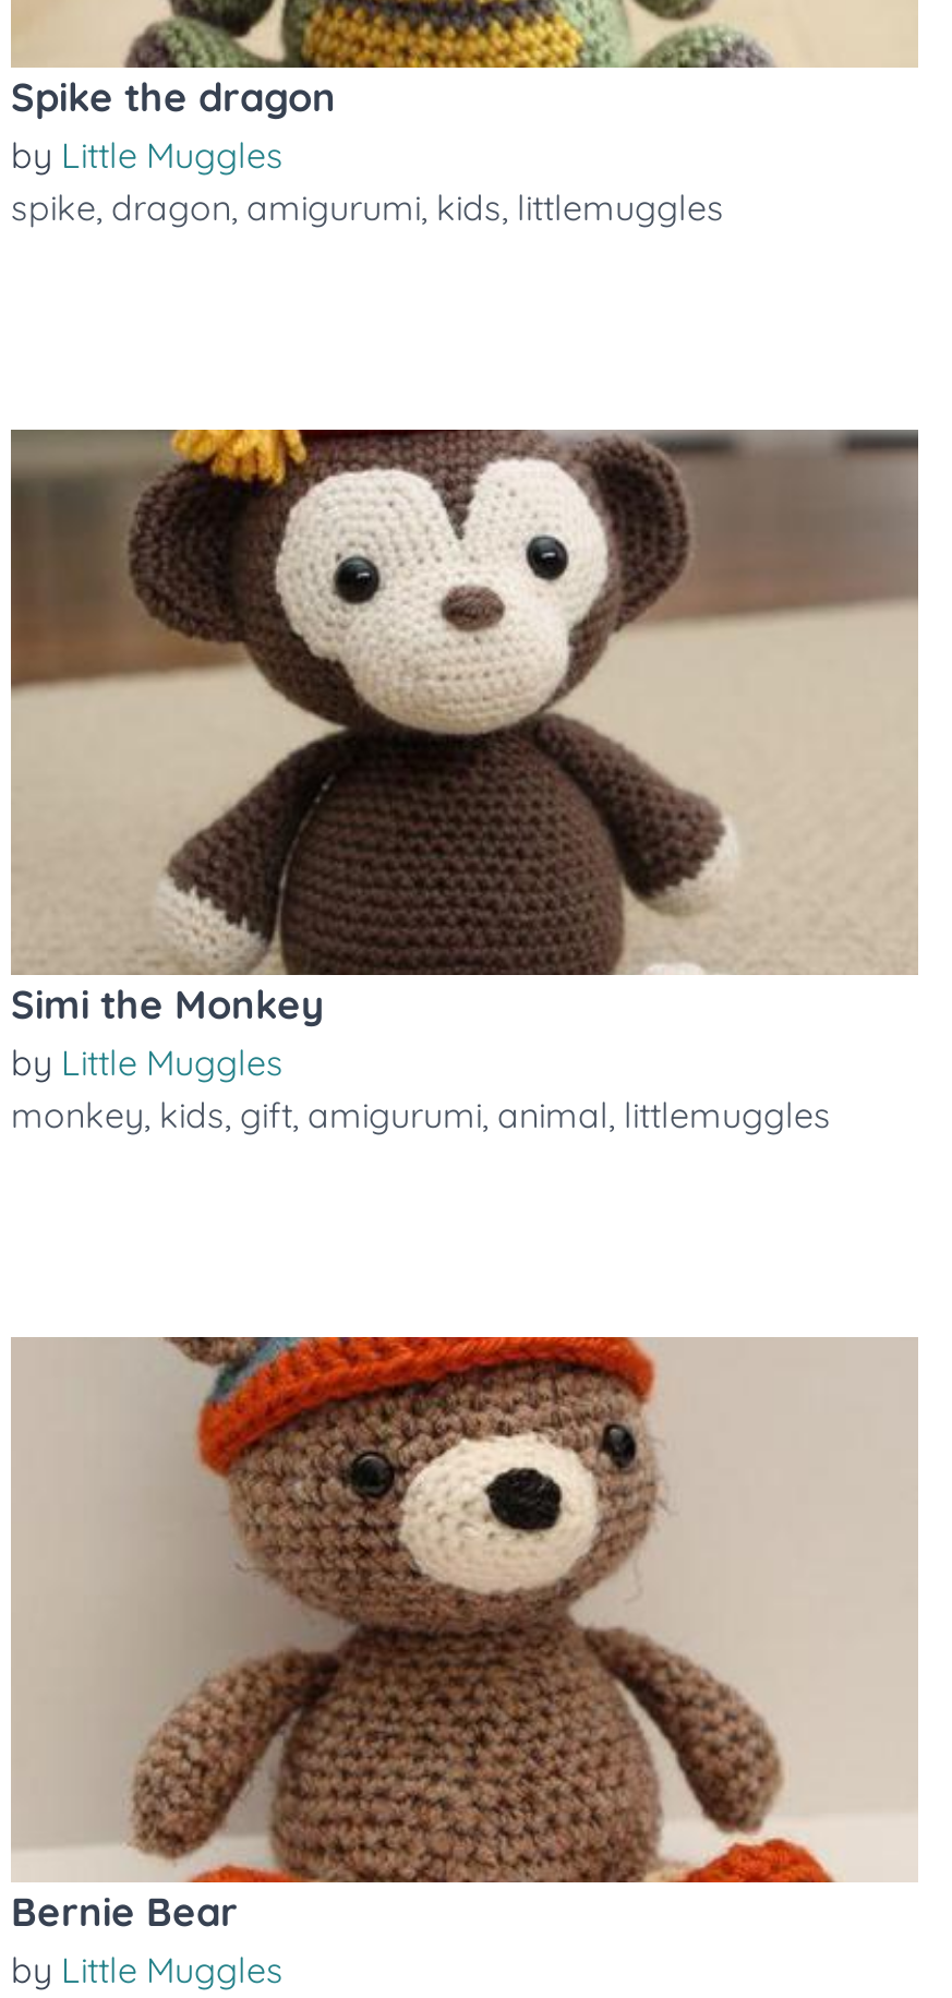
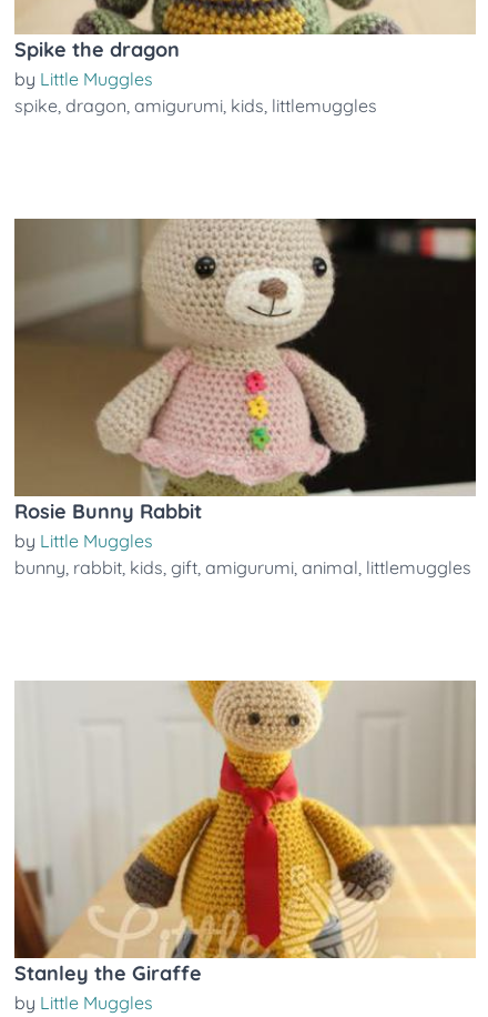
- [image]
- Simi the Monkey
+ [image]
+ Rosie Bunny Rabbit

- monkey, kids, gift, amigurumi, animal, littlemuggles
+ bunny, rabbit, kids, gift, amigurumi, animal, littlemuggles

- [image]
- Bernie Bear
+ [image]
+ Stanley the Giraffe
